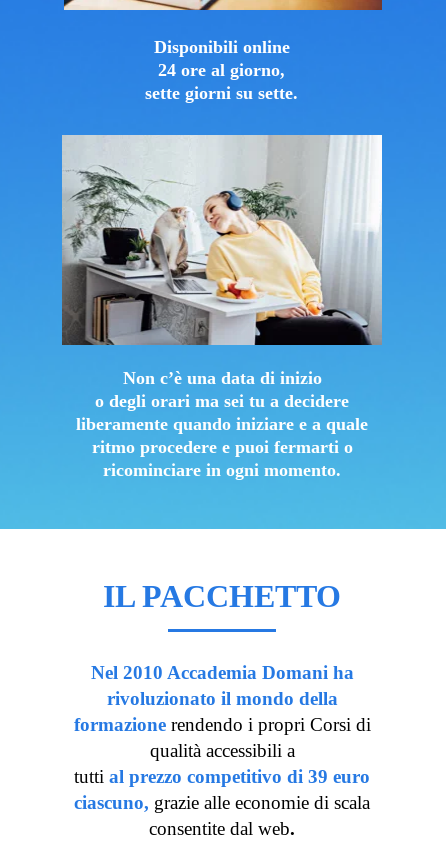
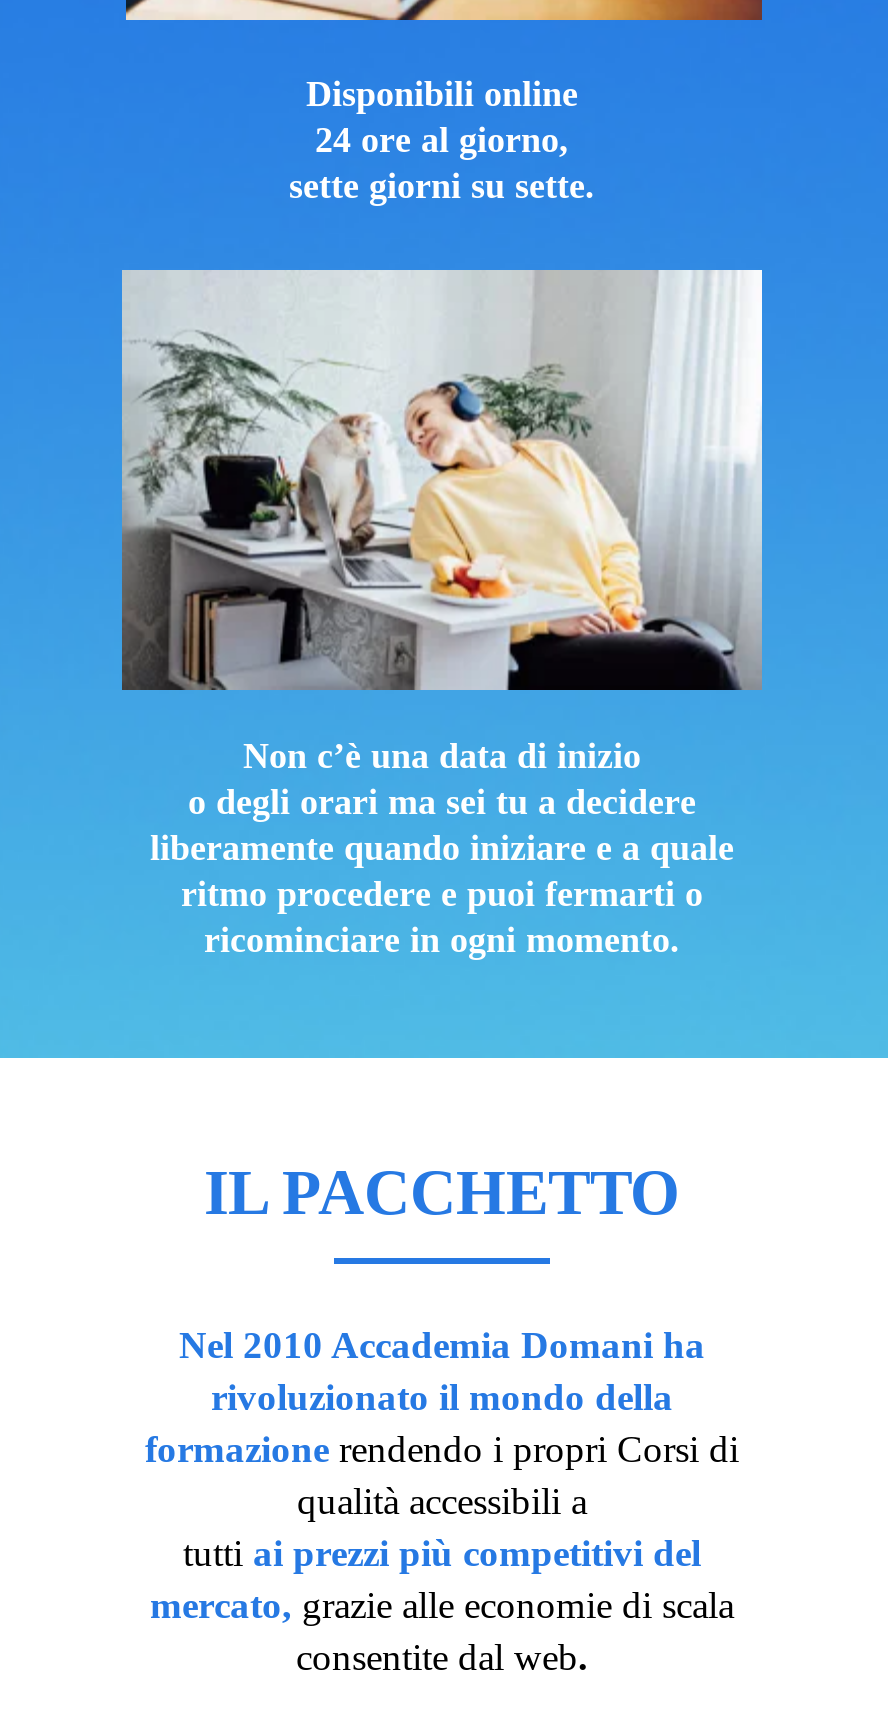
- tutti al prezzo competitivo di 39 euro
- ciascuno, grazie alle economie di scala
+ tutti ai prezzi più competitivi del
+ mercato, grazie alle economie di scala
